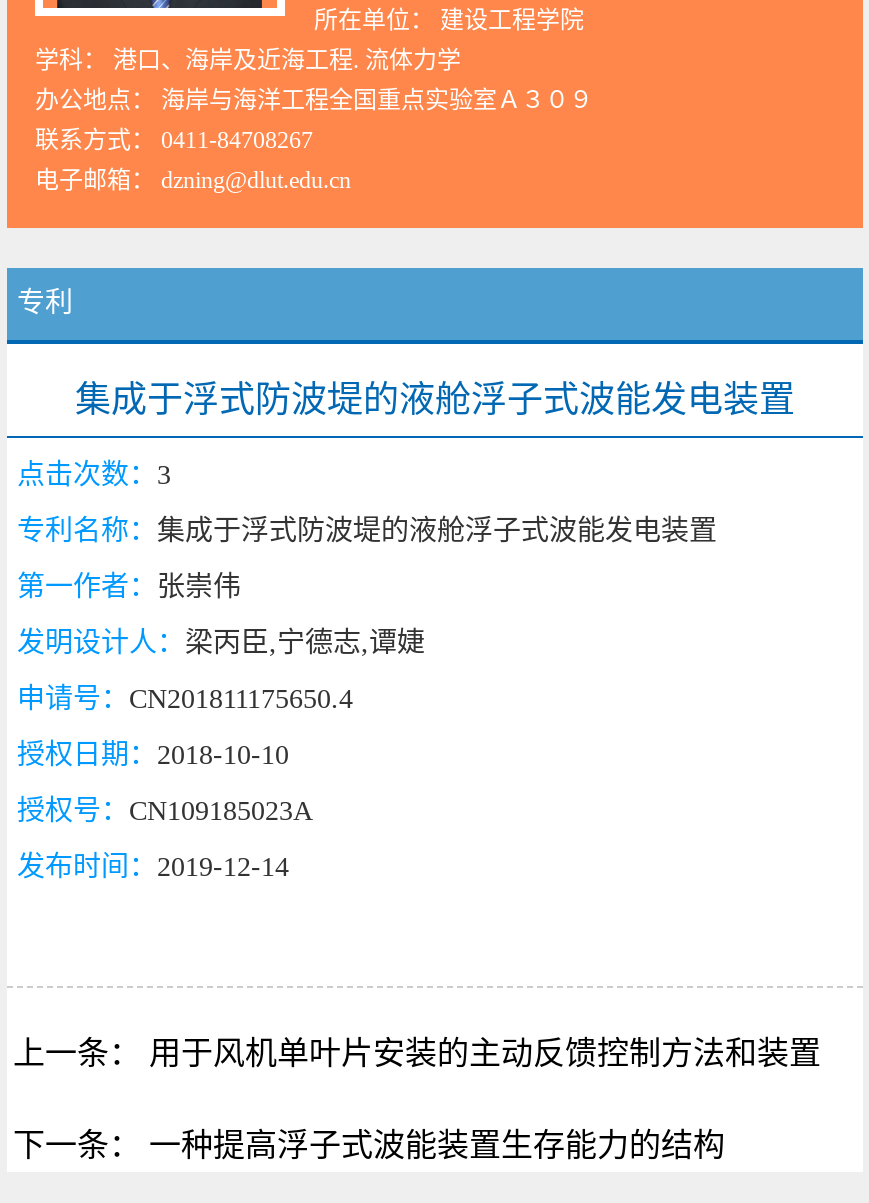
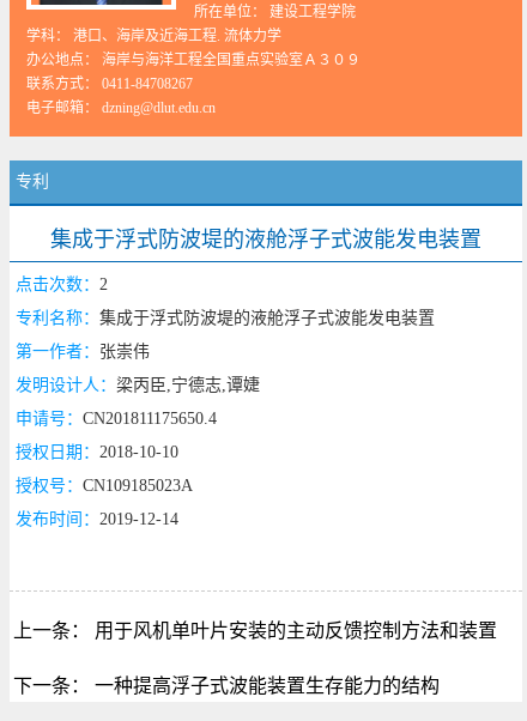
- 点击次数：3
+ 点击次数：2
